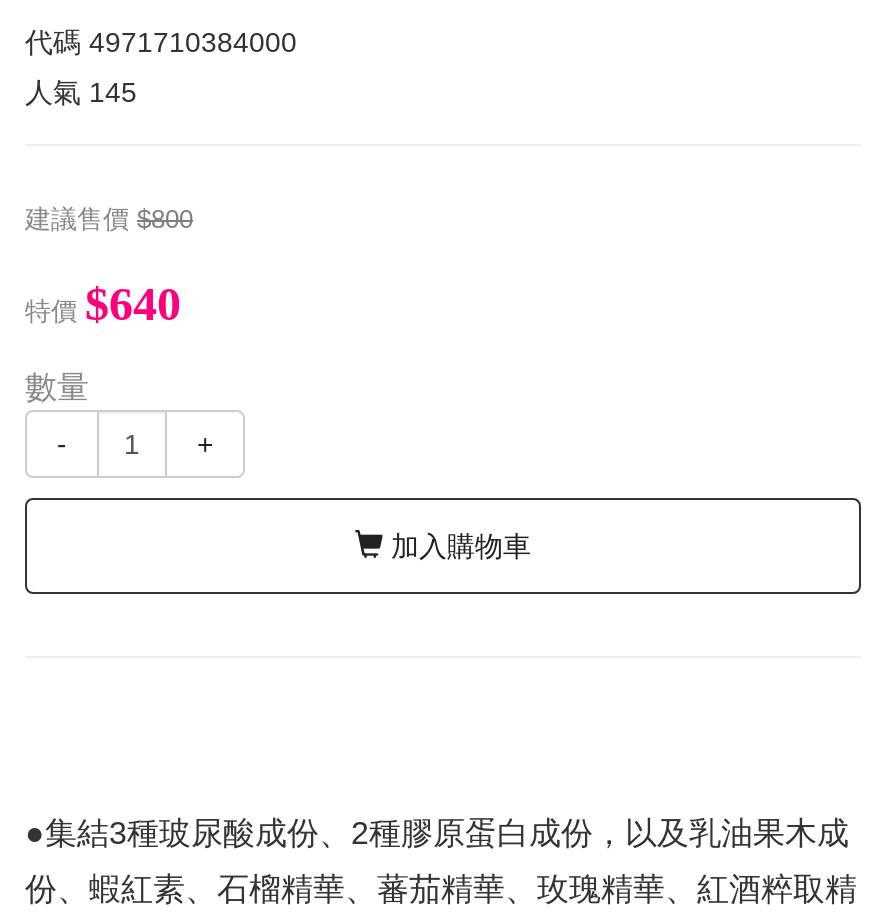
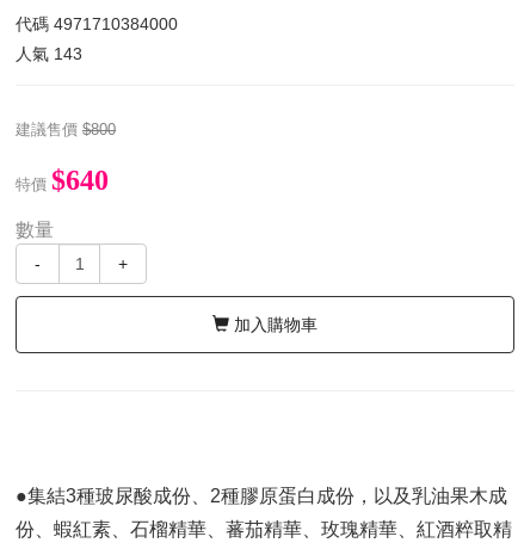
- 人氣145
+ 人氣143
